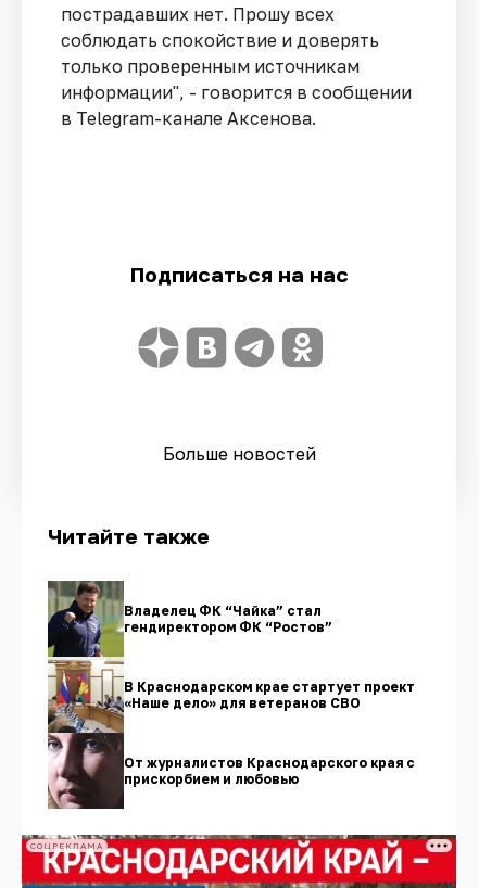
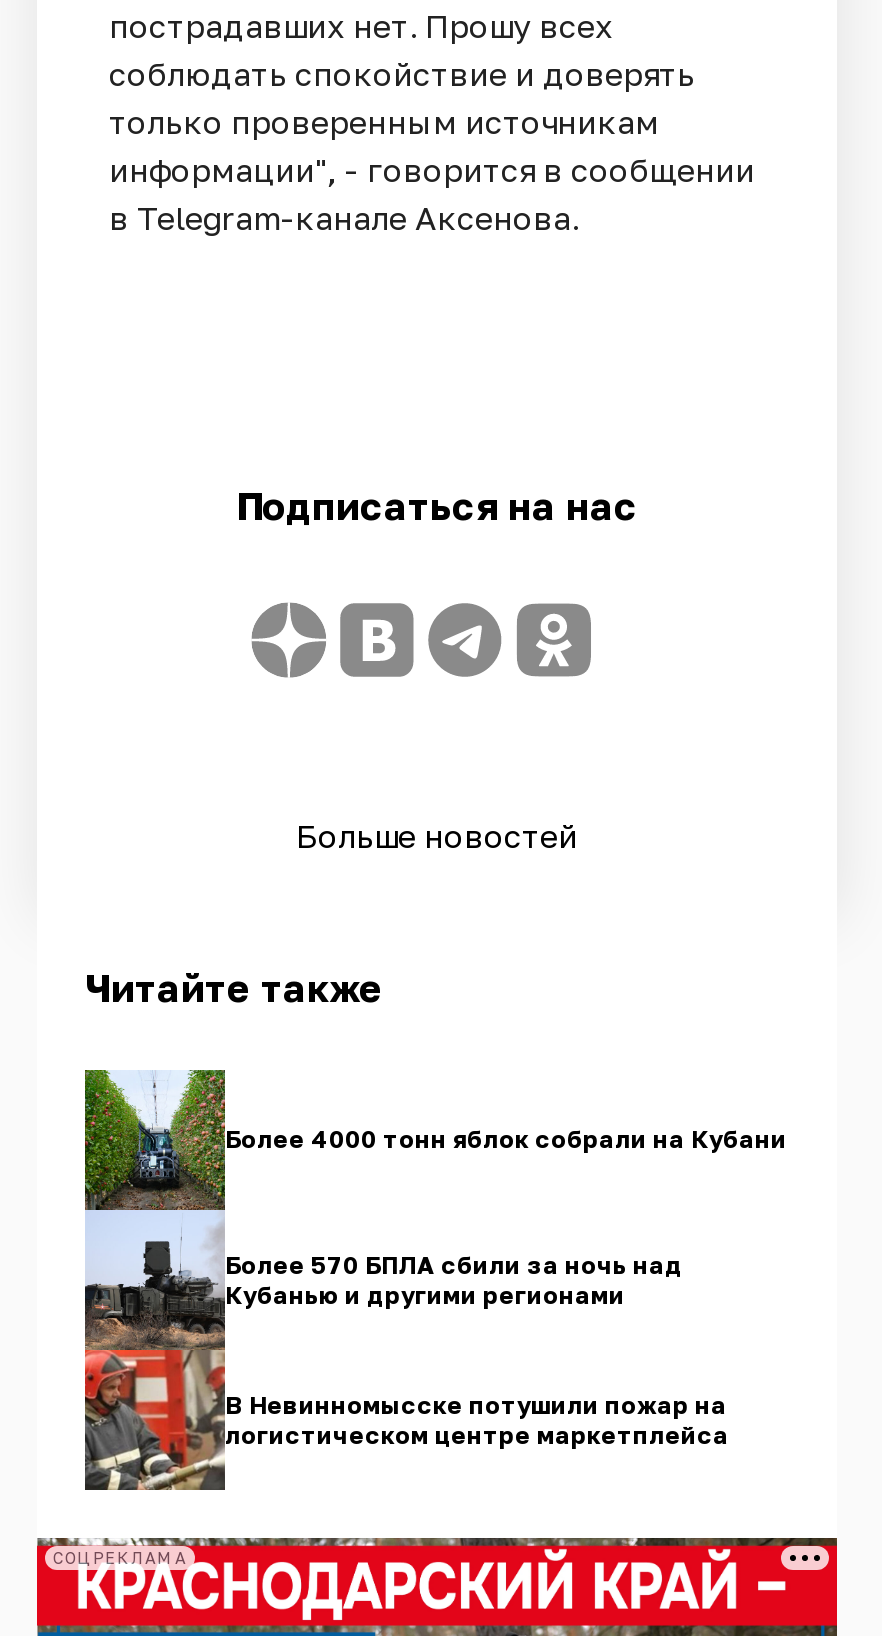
- [image]
- Владелец ФК “Чайка” стал
- гендиректором ФК “Ростов”
+ [image]
+ Более 4000 тонн яблок собрали на Кубани

- В Краснодарском крае стартует проект
- «Наше дело» для ветеранов СВО
+ Более 570 БПЛА сбили за ночь над
+ Кубанью и другими регионами

- От журналистов Краснодарского края с
- прискорбием и любовью
+ В Невинномысске потушили пожар на
+ логистическом центре маркетплейса
